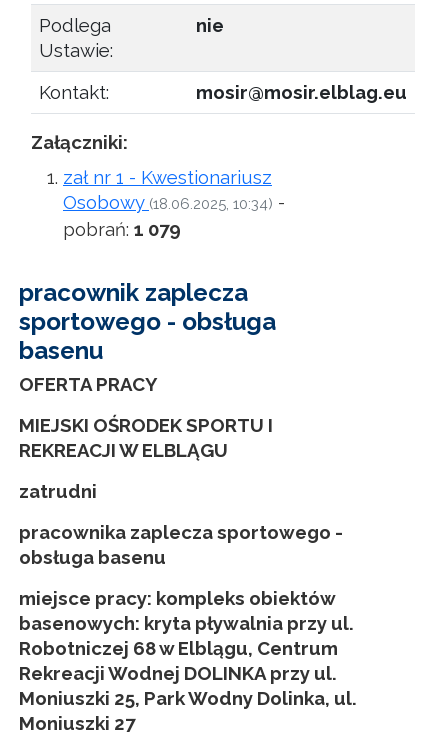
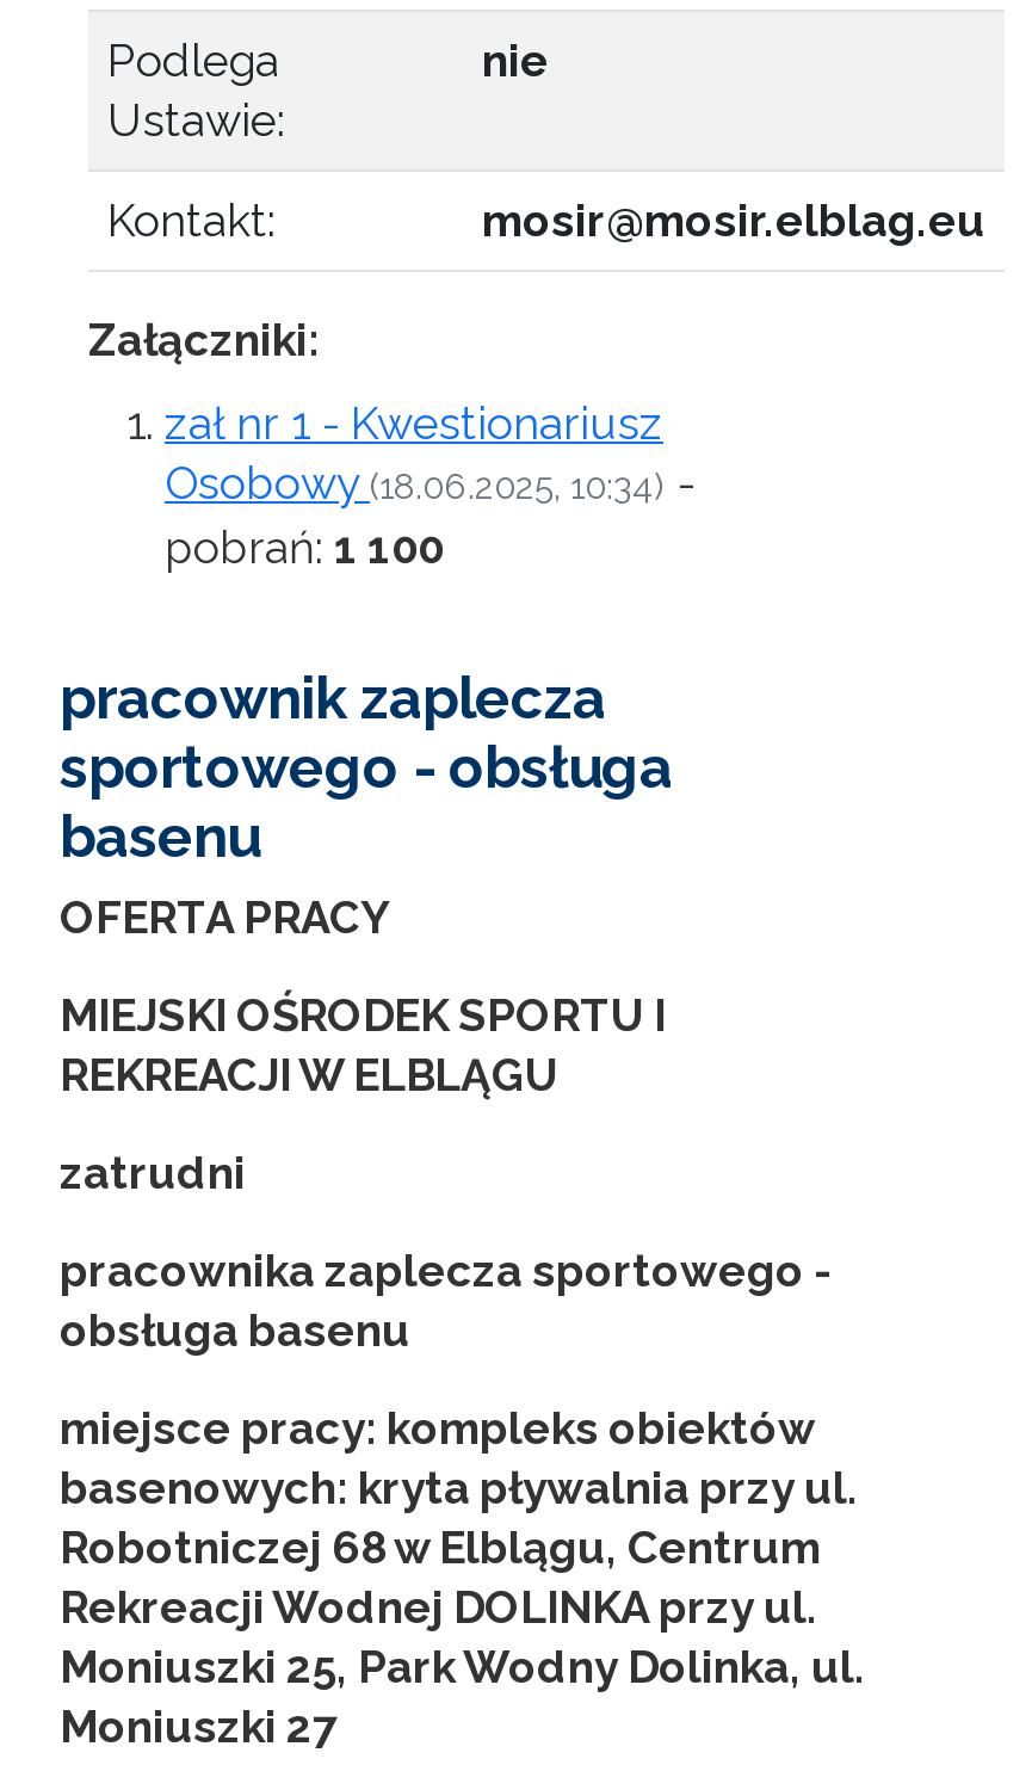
- pobrań: 1 079
+ pobrań: 1 100
